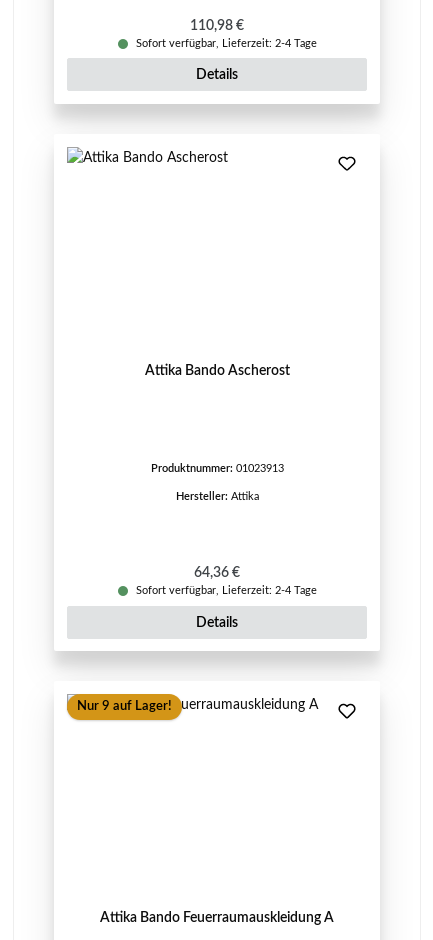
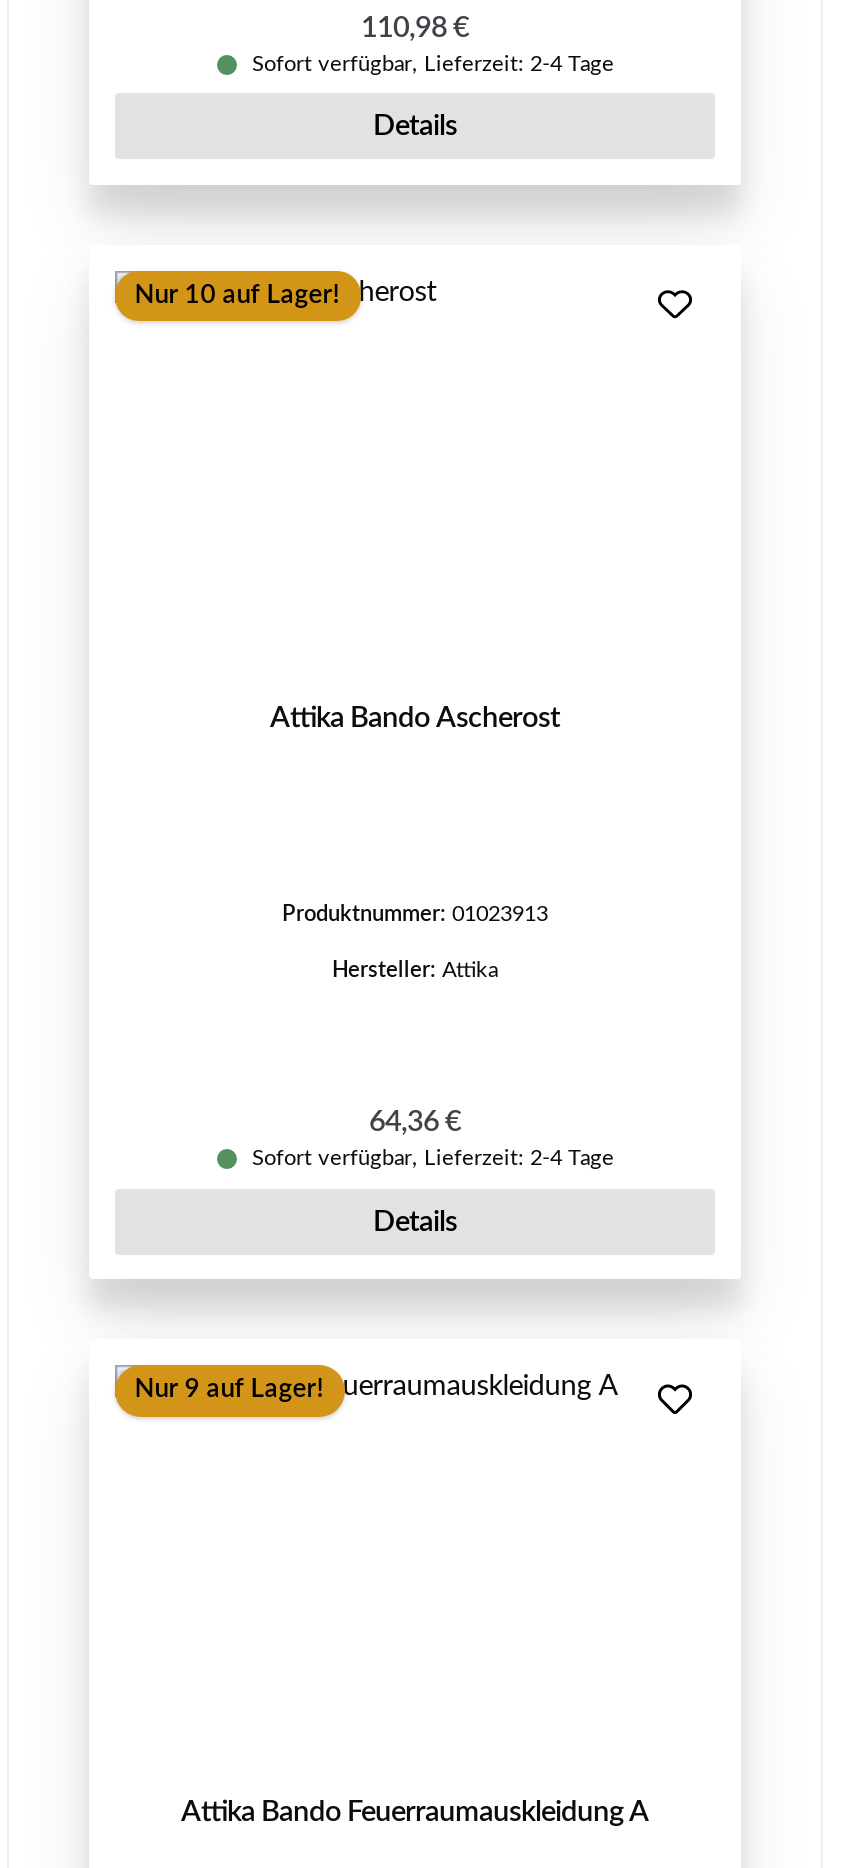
+ Nur 10 auf Lager!
